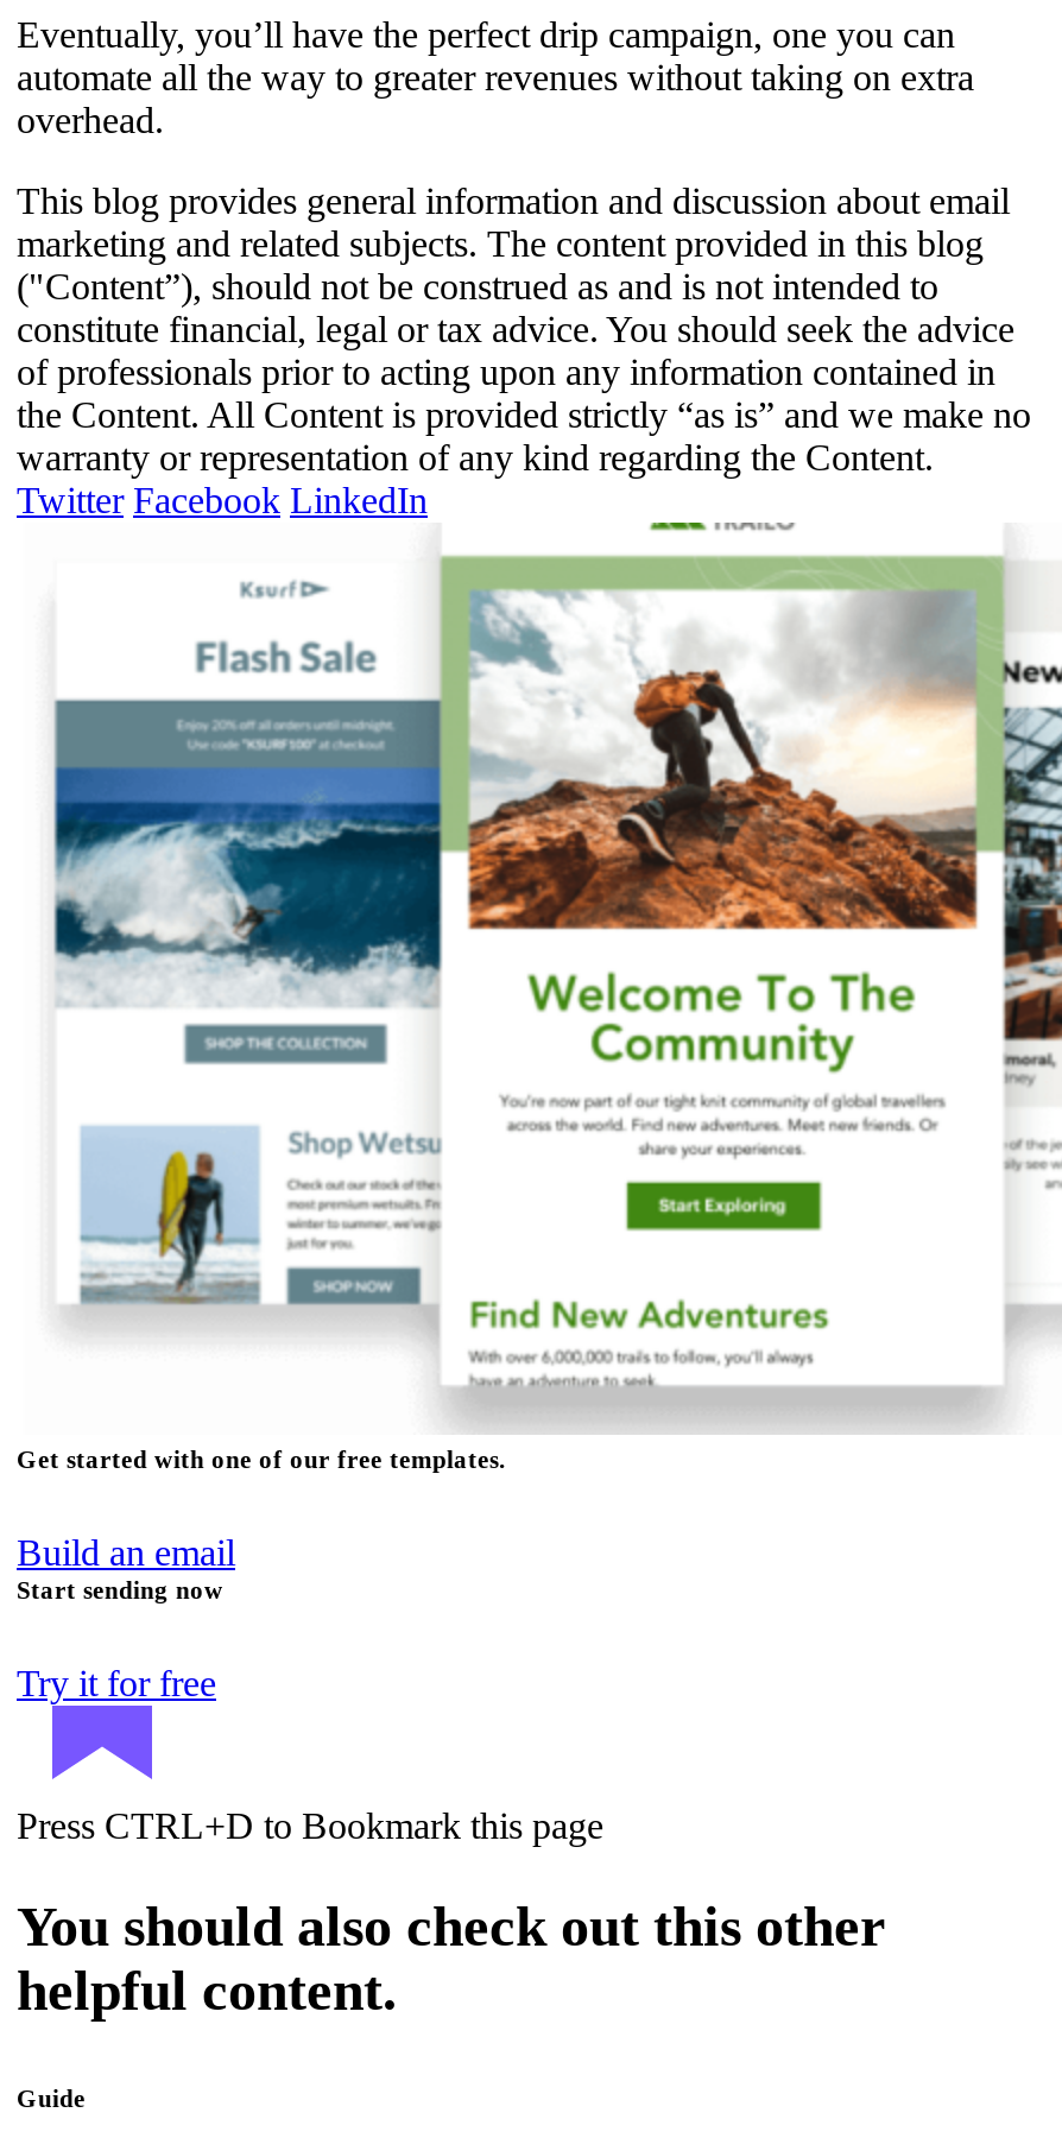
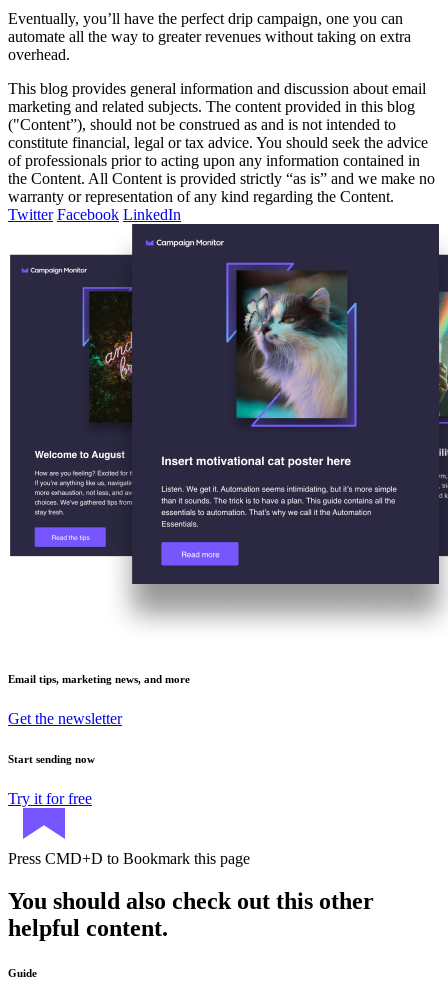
- [image]
+ [image]

- Get started with one of our free templates.
+ Email tips, marketing news, and more

- Build an email
+ Get the newsletter

- Press CTRL+D to Bookmark this page
+ Press CMD+D to Bookmark this page
